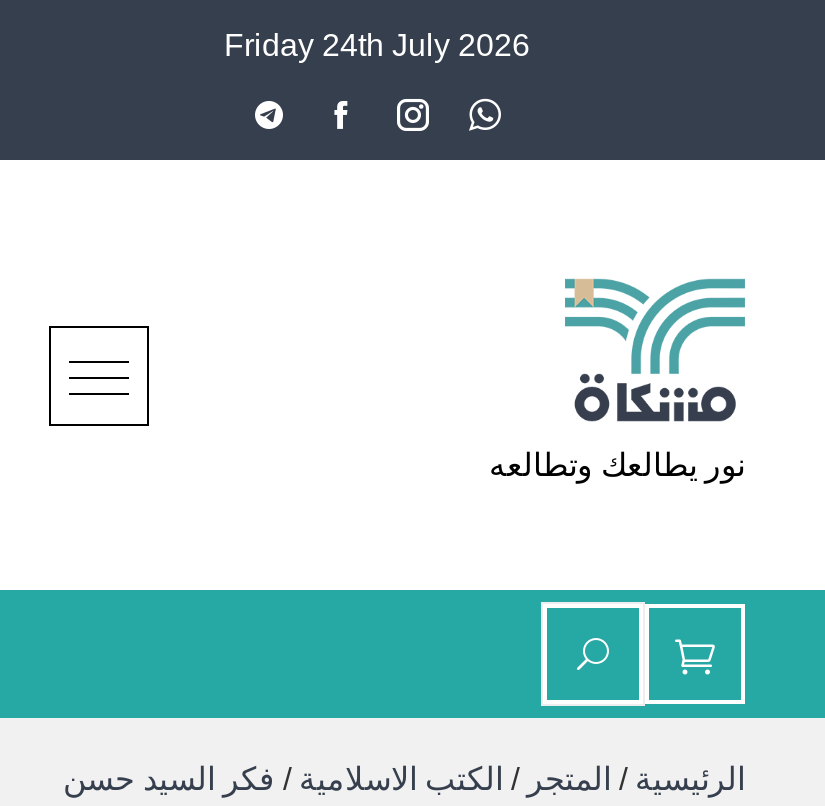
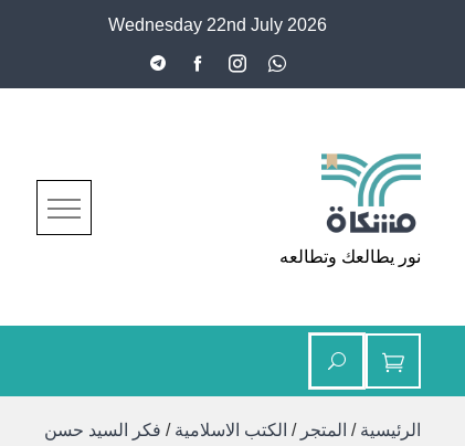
- Friday 24th July 2026
+ Wednesday 22nd July 2026
